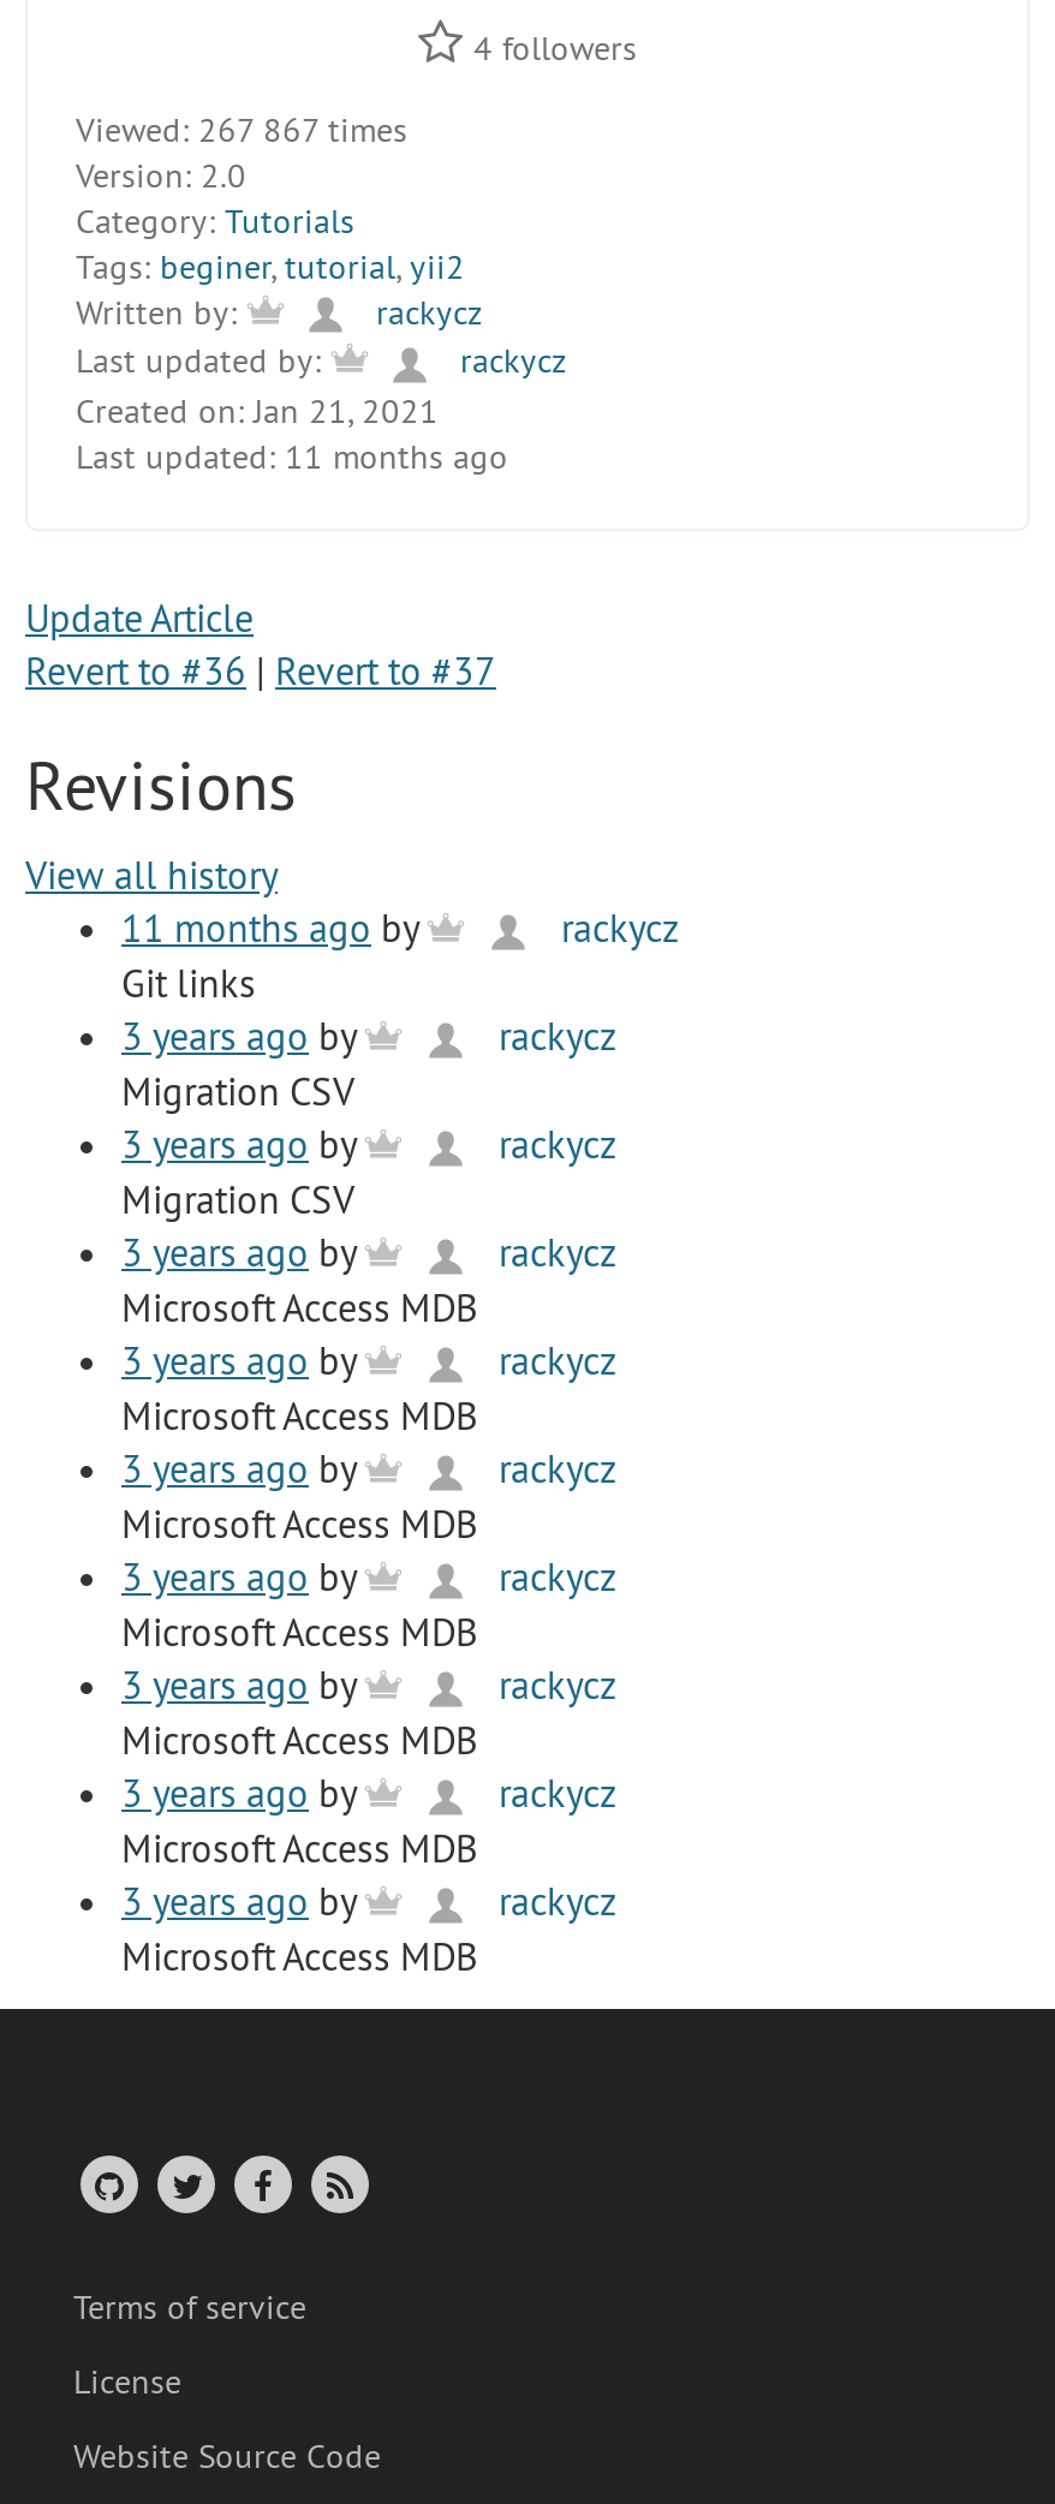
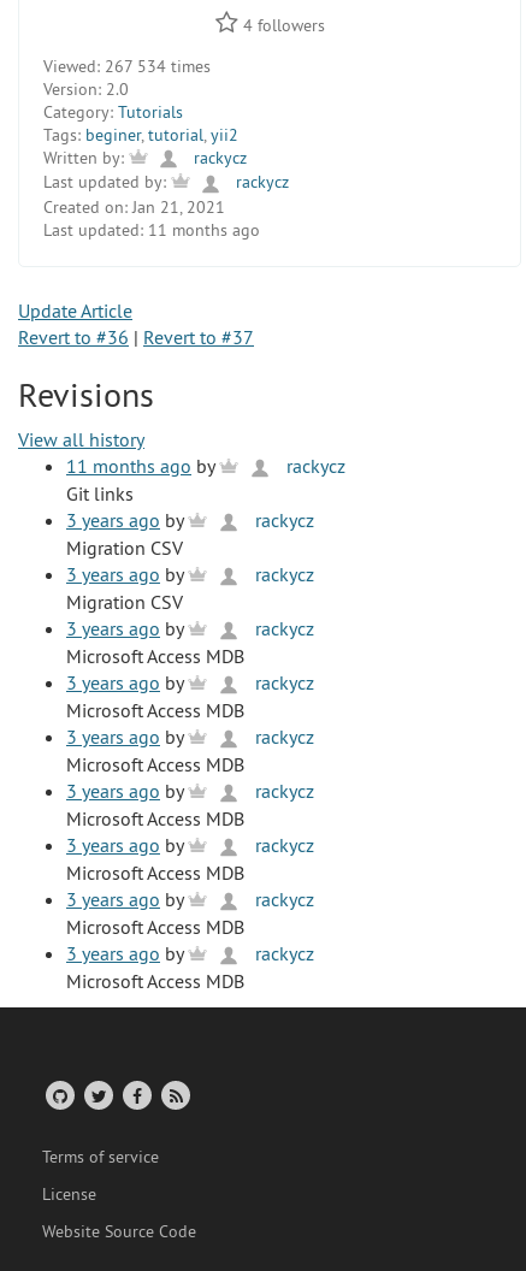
- Viewed: 267 867 times
+ Viewed: 267 534 times
